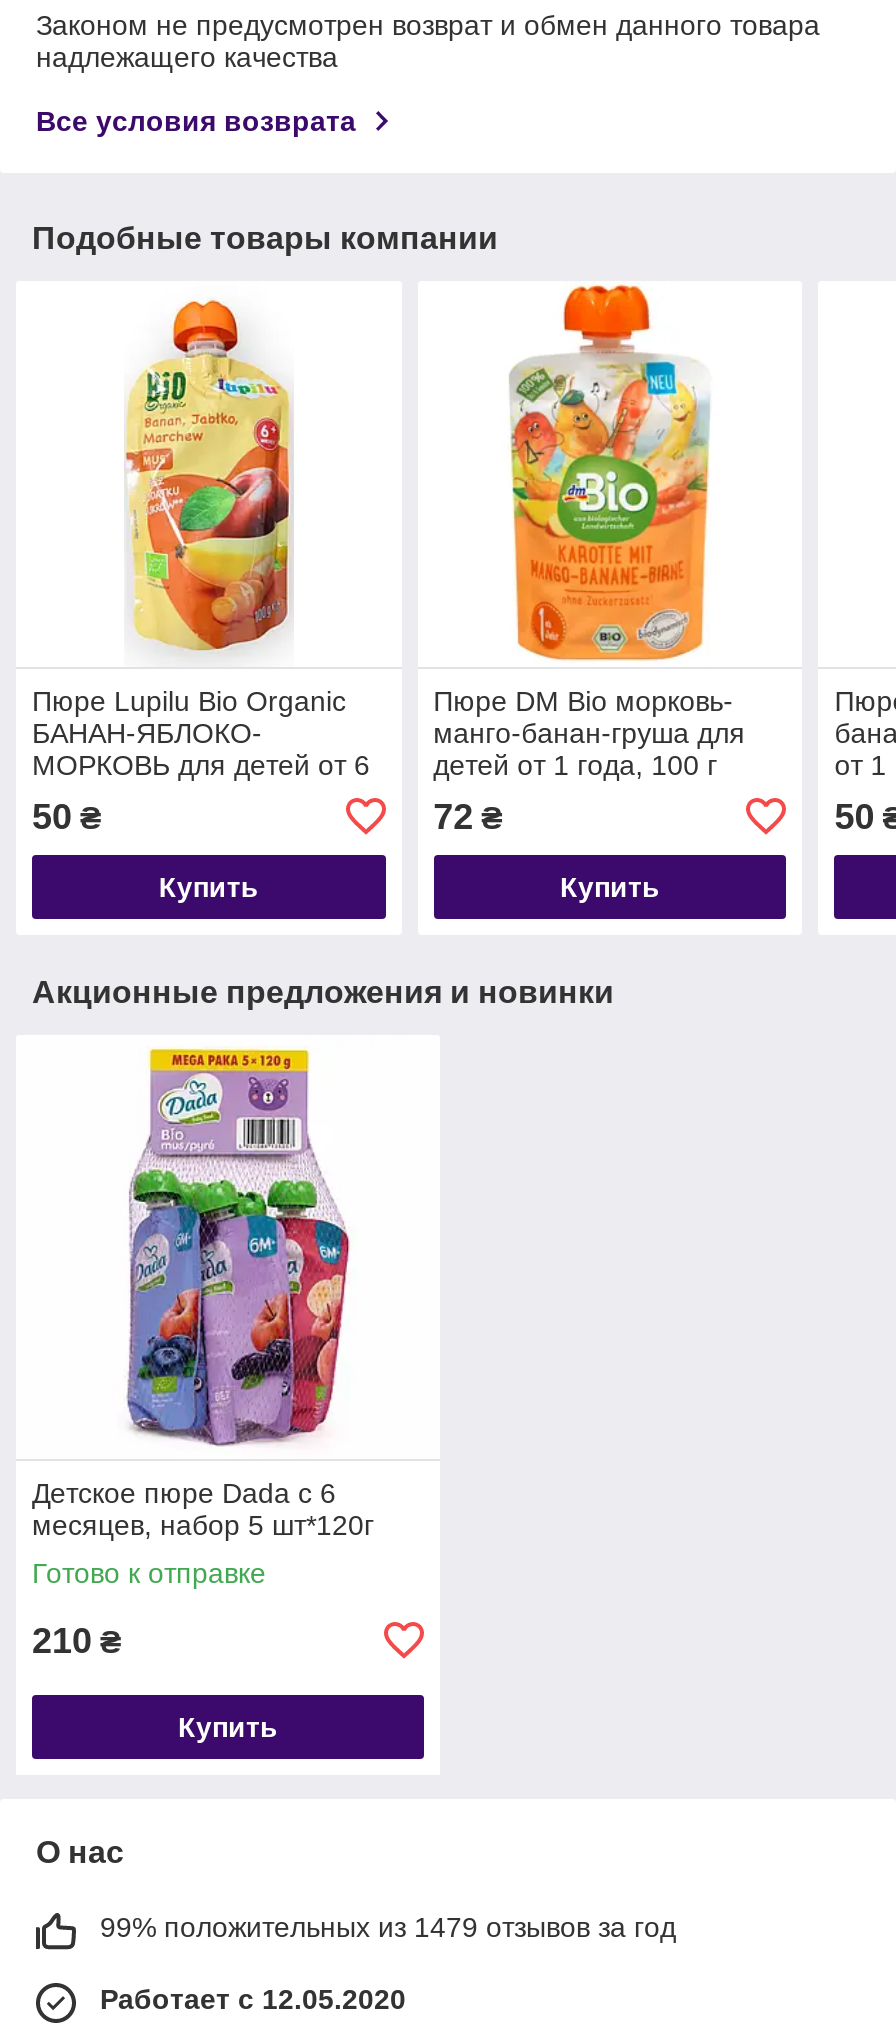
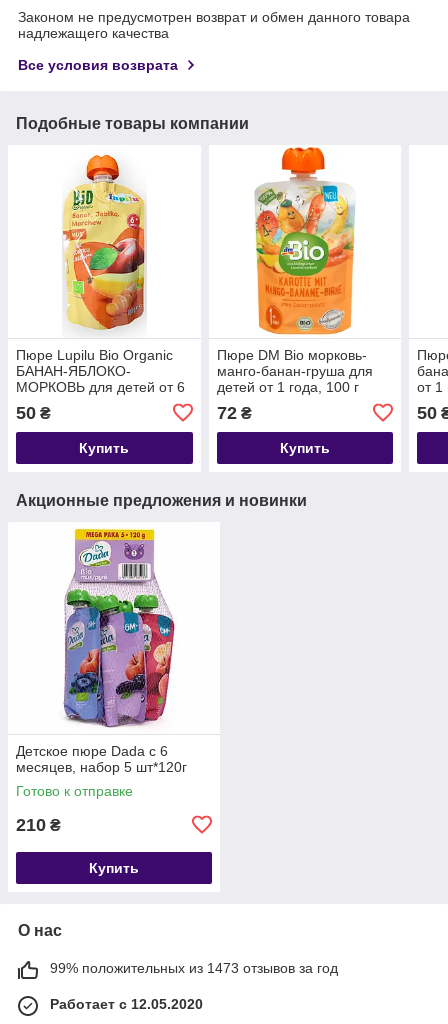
- 99% положительных из 1479 отзывов за год
+ 99% положительных из 1473 отзывов за год
